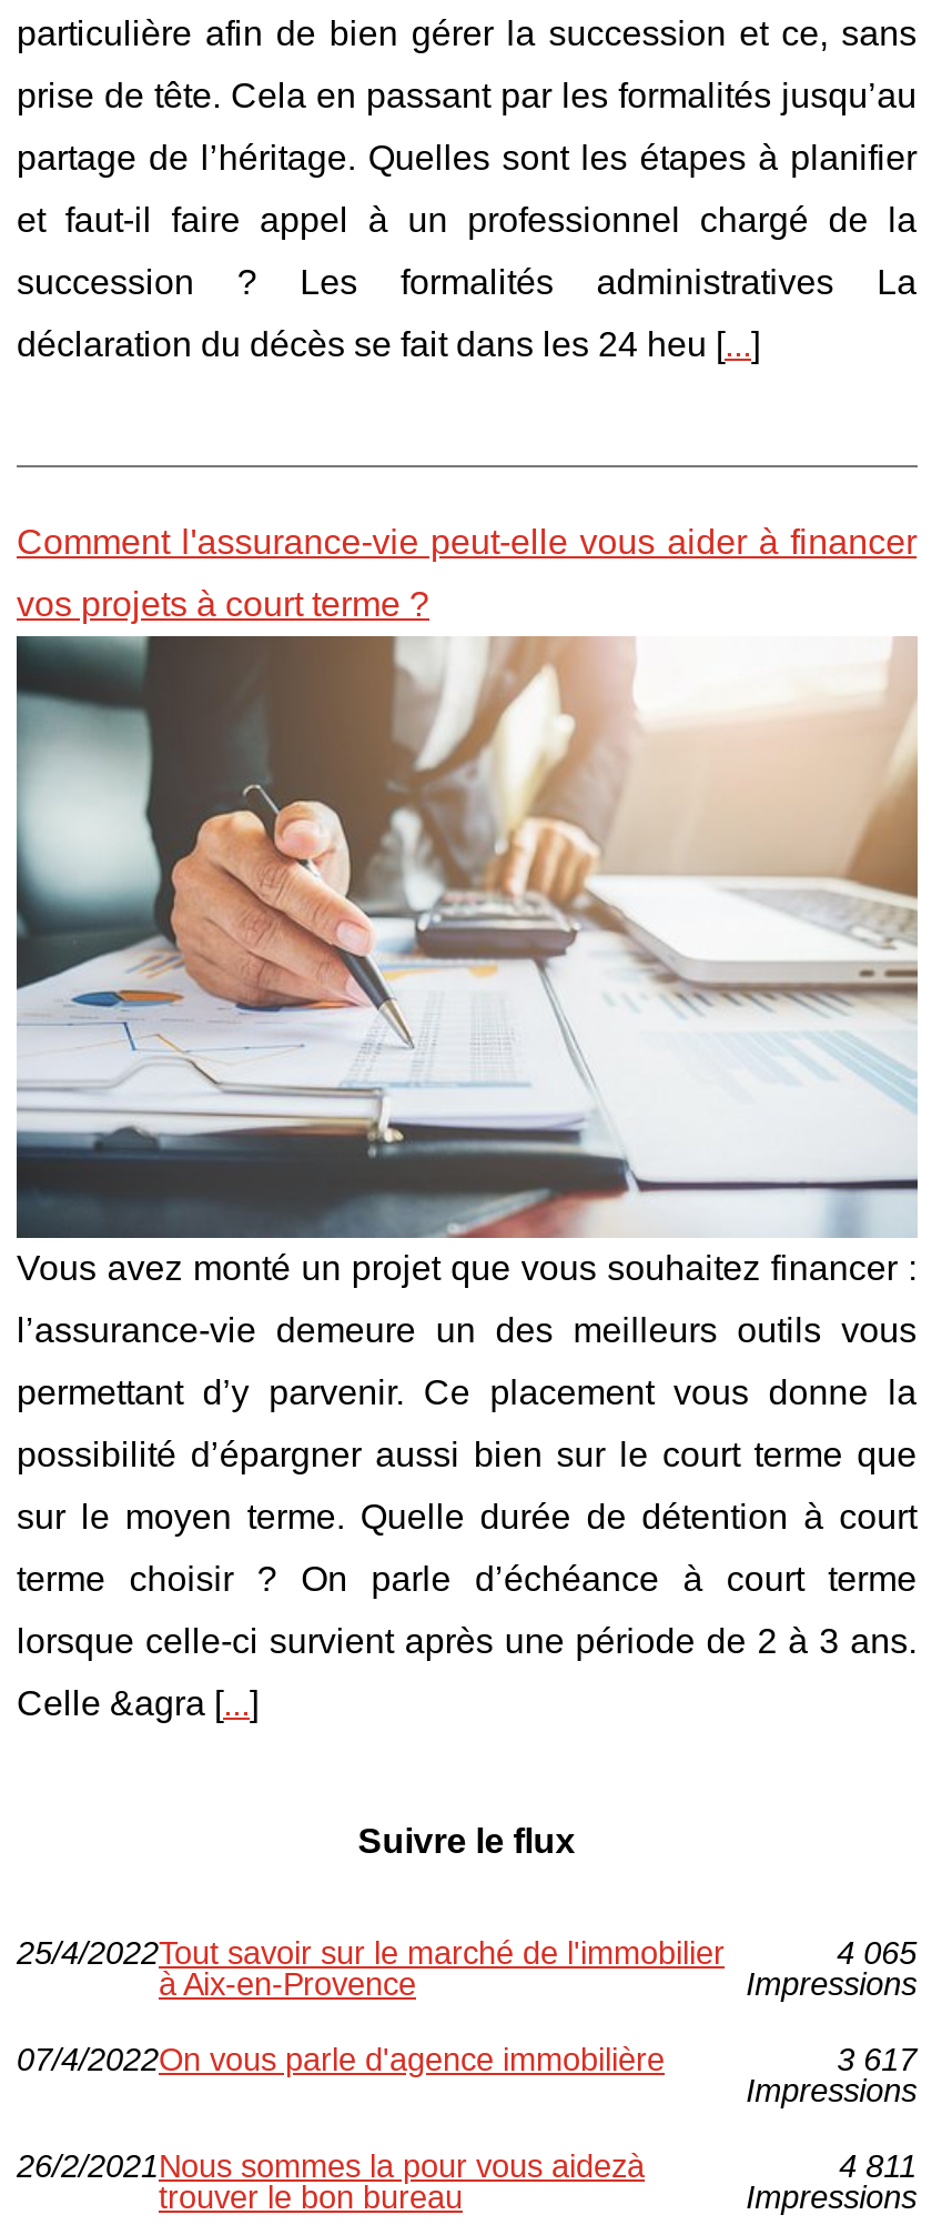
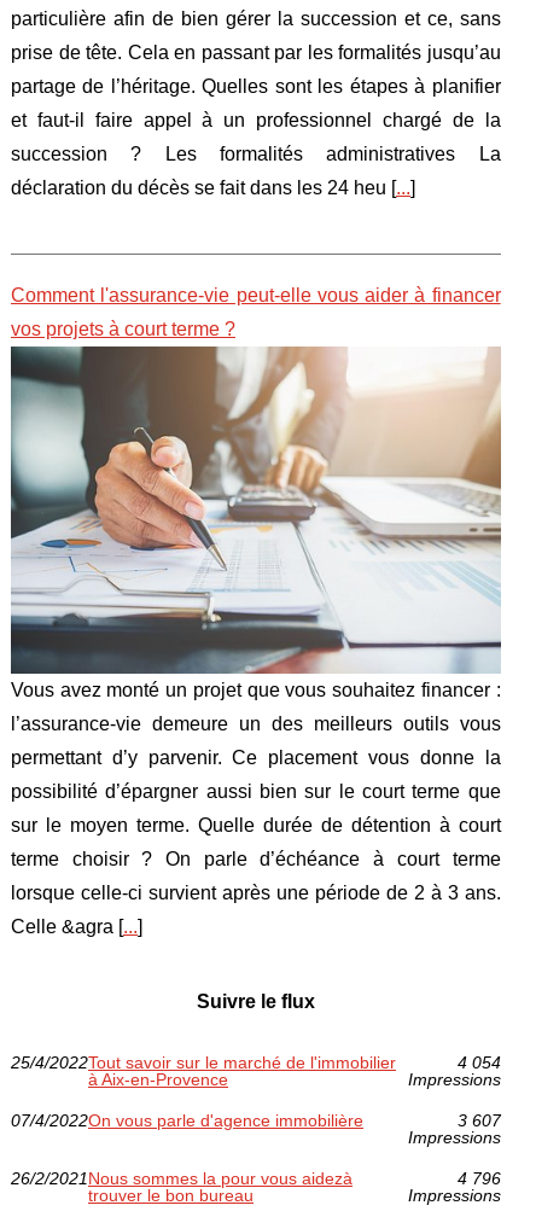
- 4 065
+ 4 054

- 3 617
+ 3 607

- 4 811
+ 4 796
